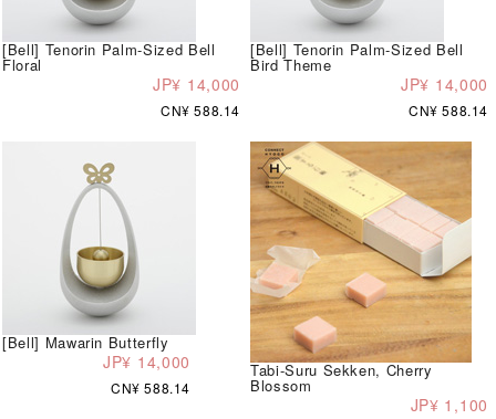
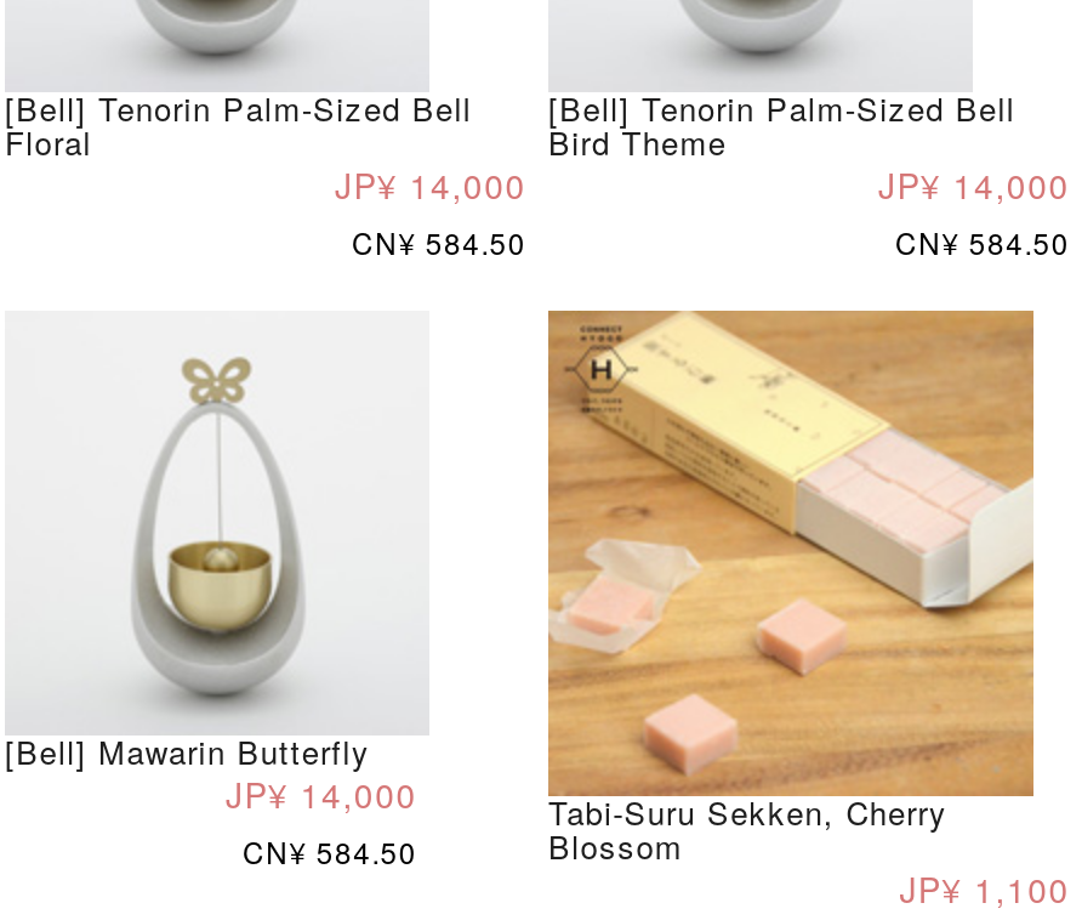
- CN¥ 588.14
+ CN¥ 584.50

- CN¥ 588.14
+ CN¥ 584.50

- CN¥ 588.14
+ CN¥ 584.50
